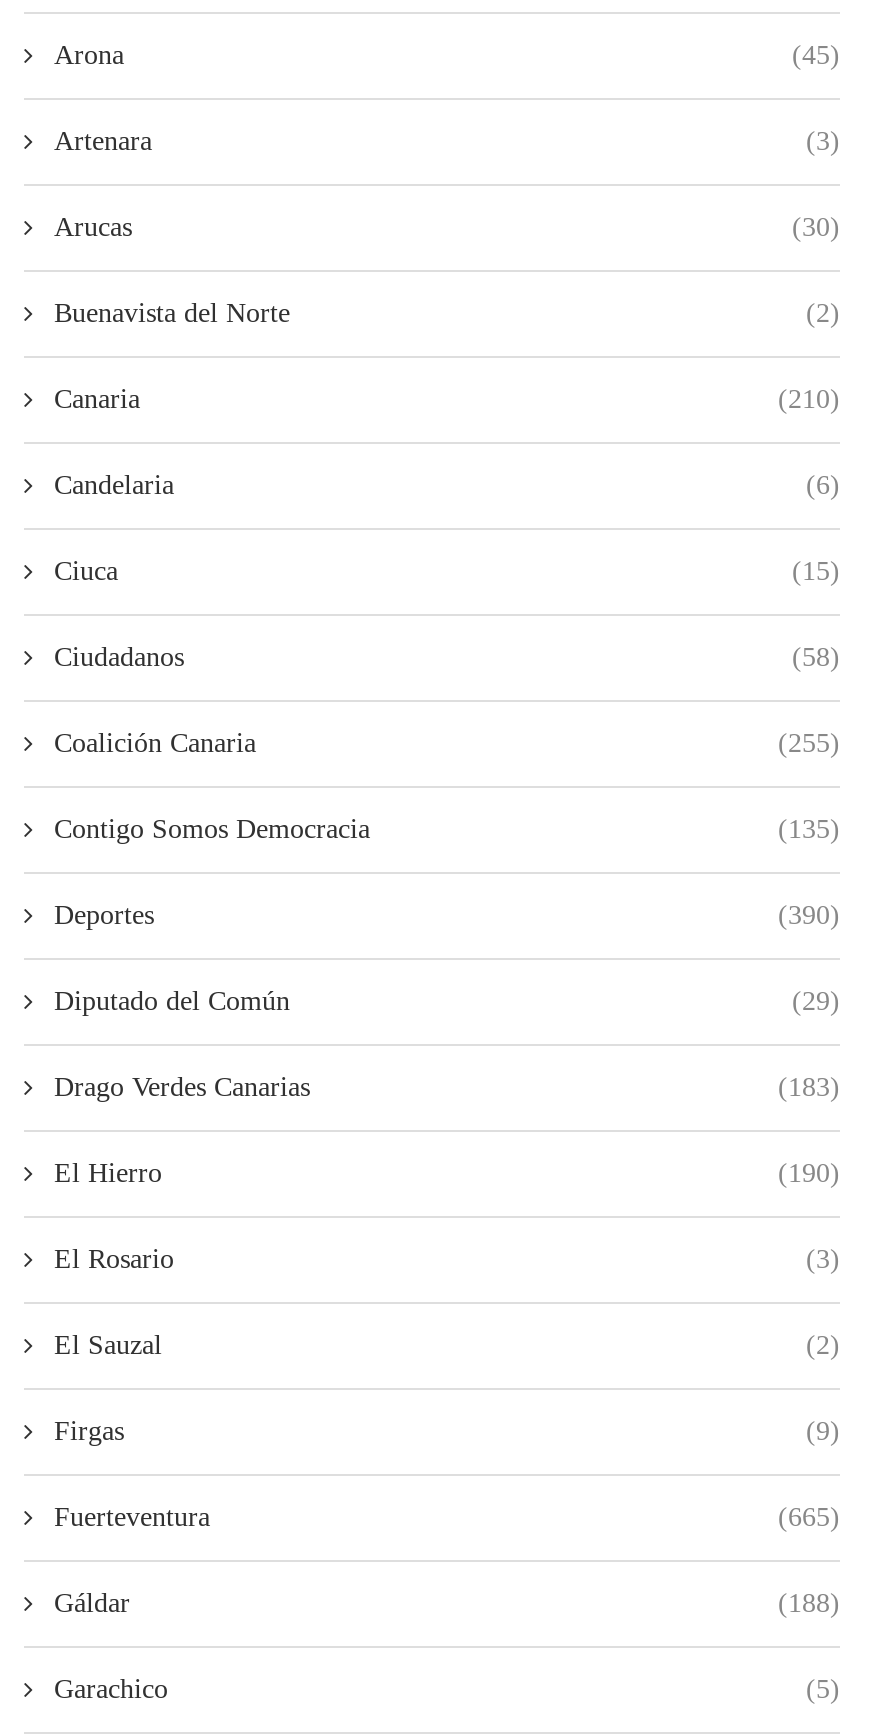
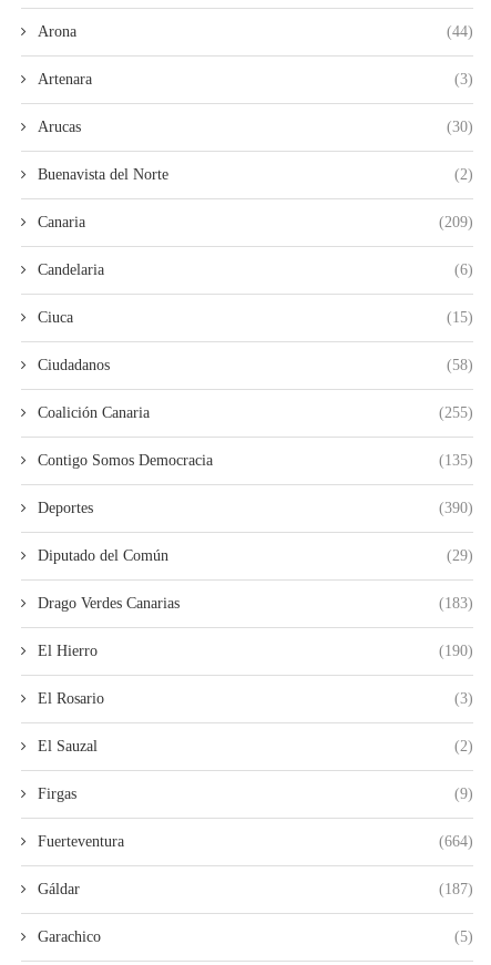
- (45)
+ (44)

- (210)
+ (209)

- (665)
+ (664)

- (188)
+ (187)
